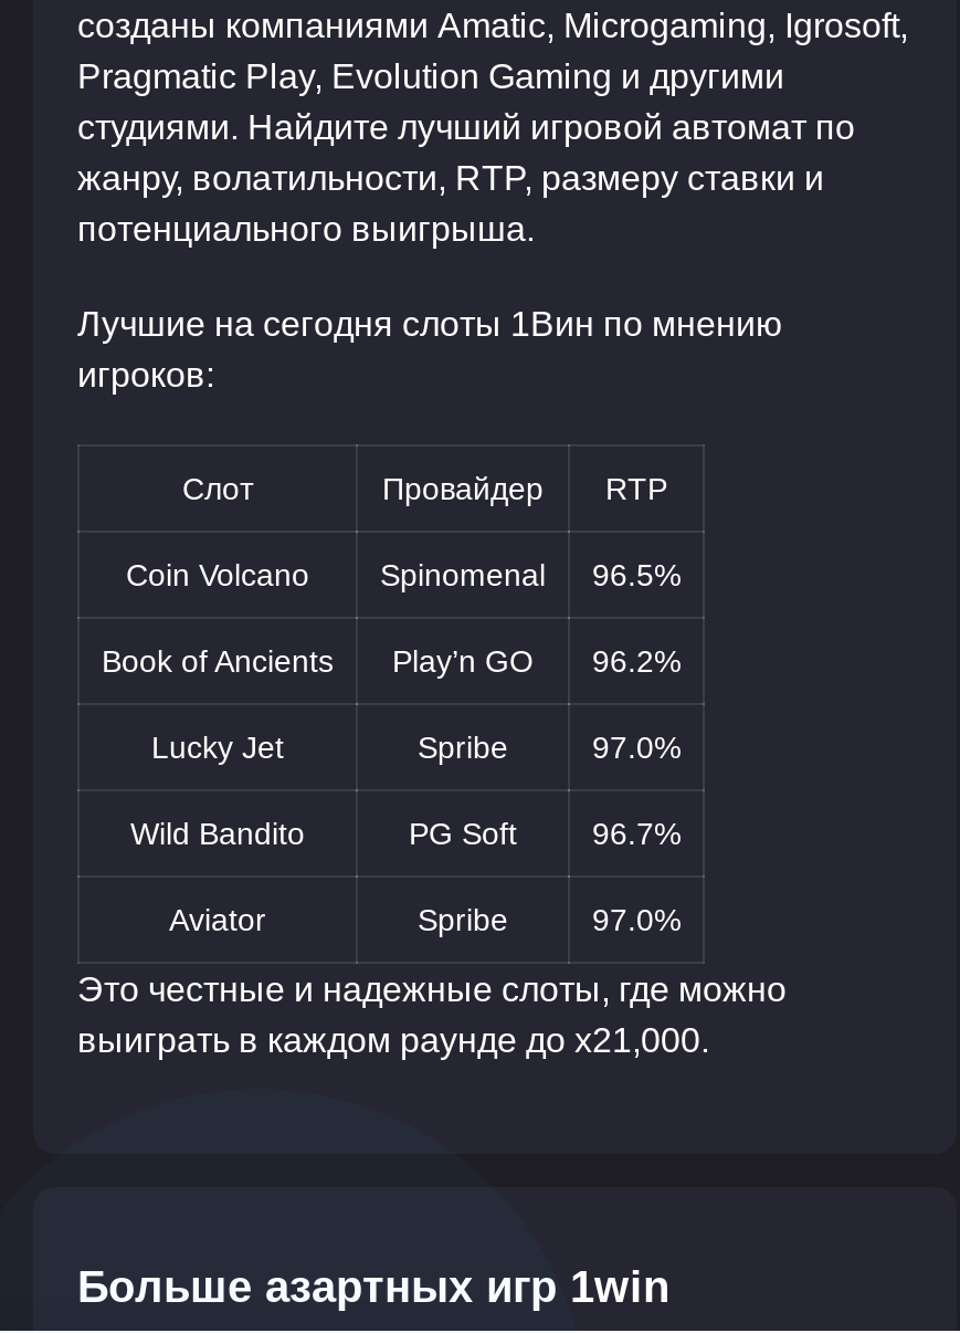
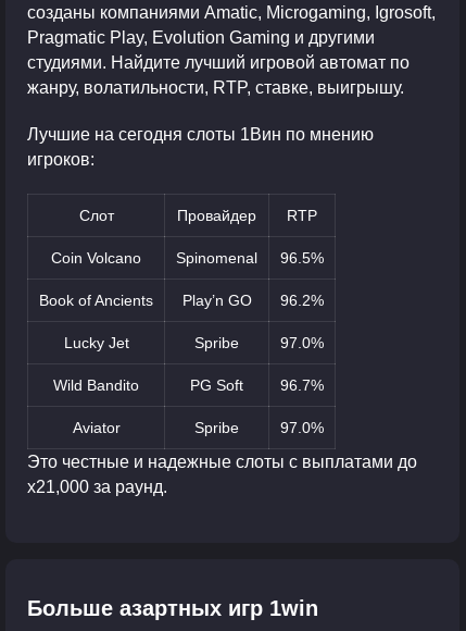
- жанру, волатильности, RTP, размеру ставки и
- потенциального выигрыша.
+ жанру, волатильности, RTP, ставке, выигрышу.

- Это честные и надежные слоты, где можно
- выиграть в каждом раунде до x21,000.
+ Это честные и надежные слоты с выплатами до
+ x21,000 за раунд.
